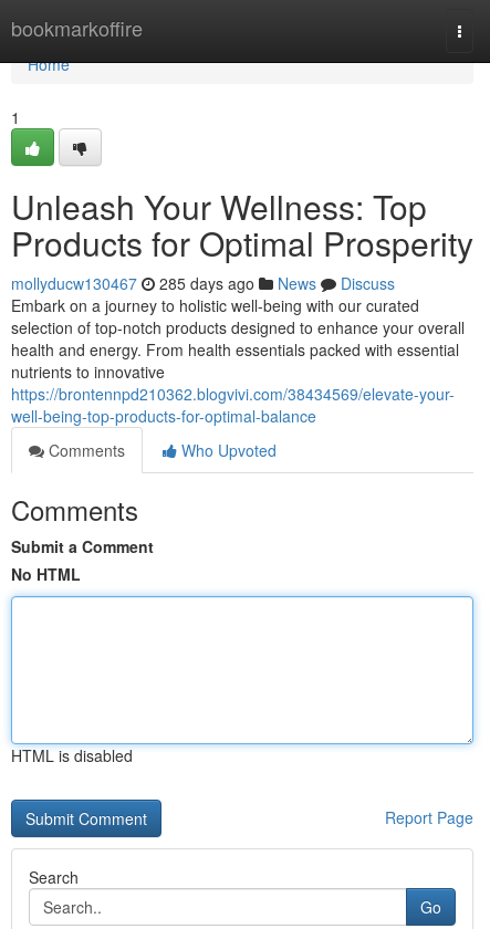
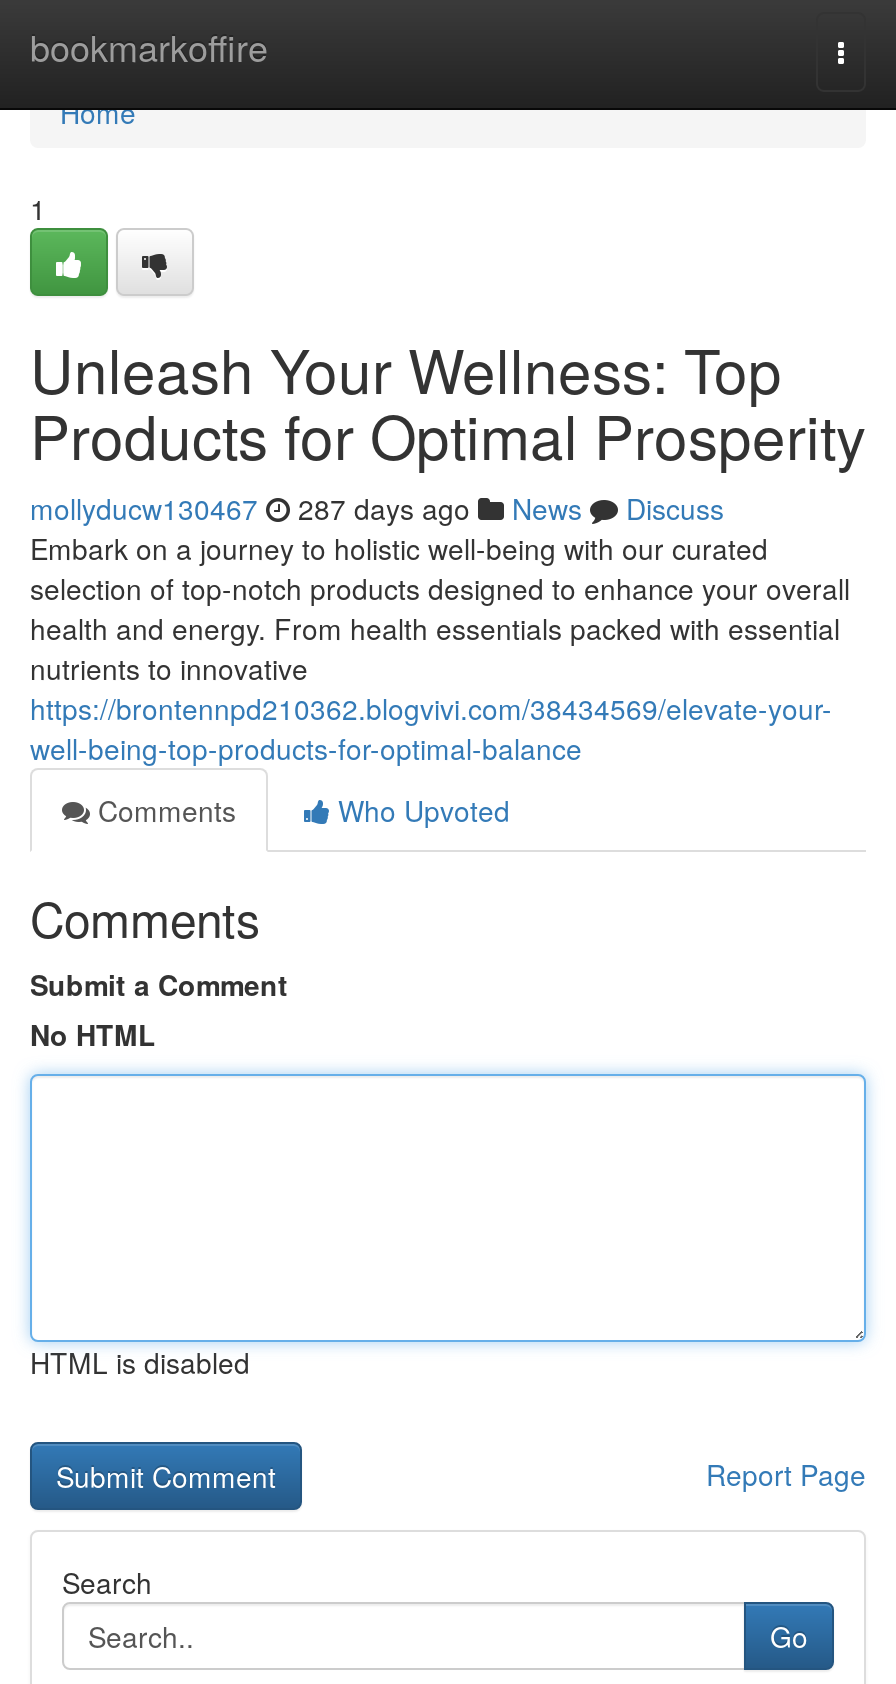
- mollyducw130467 285 days ago News Discuss
+ mollyducw130467 287 days ago News Discuss
